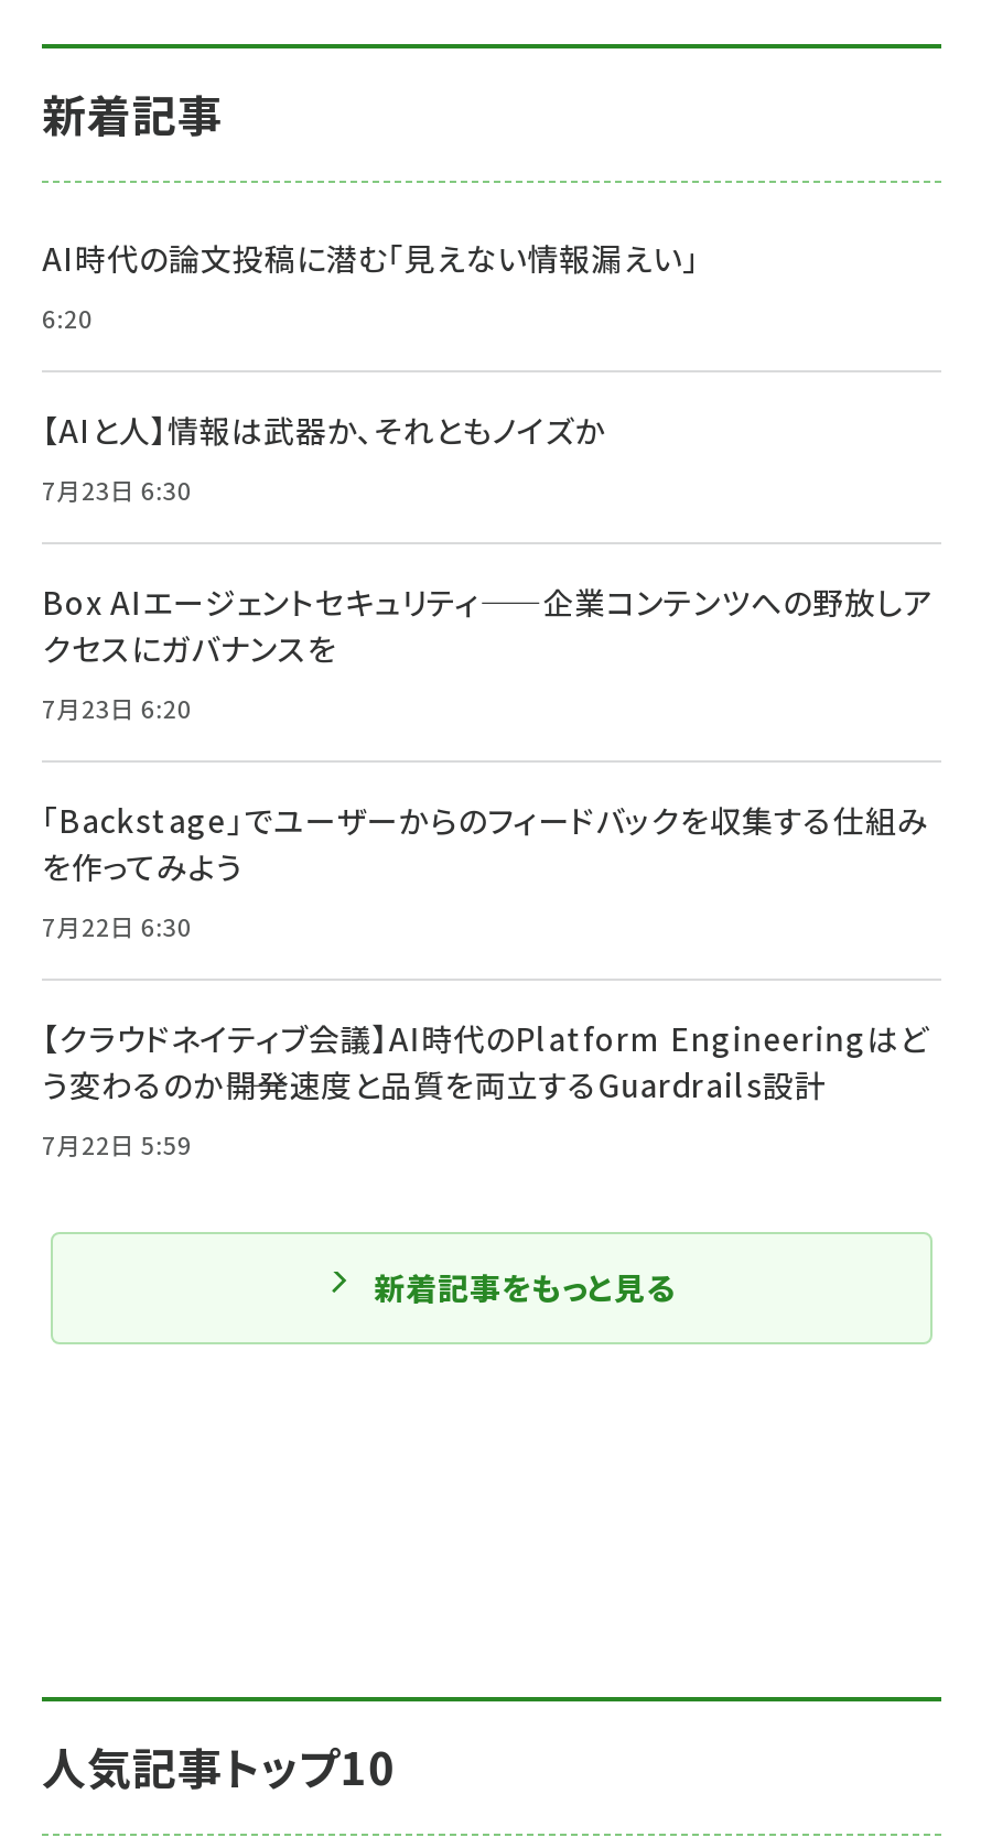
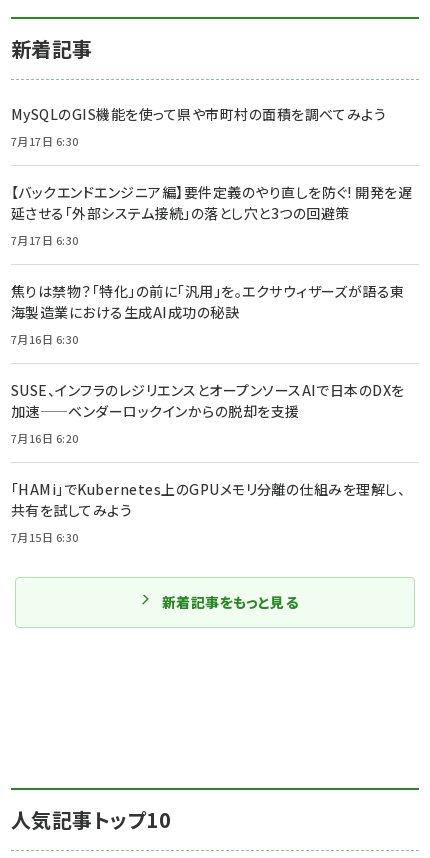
- AI時代の論文投稿に潜む「見えない情報漏えい」
- 6:20
+ MySQLのGIS機能を使って県や市町村の面積を調べてみよう
+ 7月17日 6:30

- 【AIと人】情報は武器か、それともノイズか
- 7月23日 6:30
+ 【バックエンドエンジニア編】要件定義のやり直しを防ぐ! 開発を遅
+ 延させる「外部システム接続」の落とし穴と3つの回避策
+ 7月17日 6:30

- Box AIエージェントセキュリティ——企業コンテンツへの野放しア
- クセスにガバナンスを
- 7月23日 6:20
+ 焦りは禁物？「特化」の前に「汎用」を。エクサウィザーズが語る東
+ 海製造業における生成AI成功の秘訣
+ 7月16日 6:30

- 「Backstage」でユーザーからのフィードバックを収集する仕組み
- を作ってみよう
- 7月22日 6:30
+ SUSE、インフラのレジリエンスとオープンソースAIで日本のDXを
+ 加速——ベンダーロックインからの脱却を支援
+ 7月16日 6:20

- 【クラウドネイティブ会議】AI時代のPlatform Engineeringはど
- う変わるのか――開発速度と品質を両立するGuardrails設計
- 7月22日 5:59
+ 「HAMi」でKubernetes上のGPUメモリ分離の仕組みを理解し、
+ 共有を試してみよう
+ 7月15日 6:30
